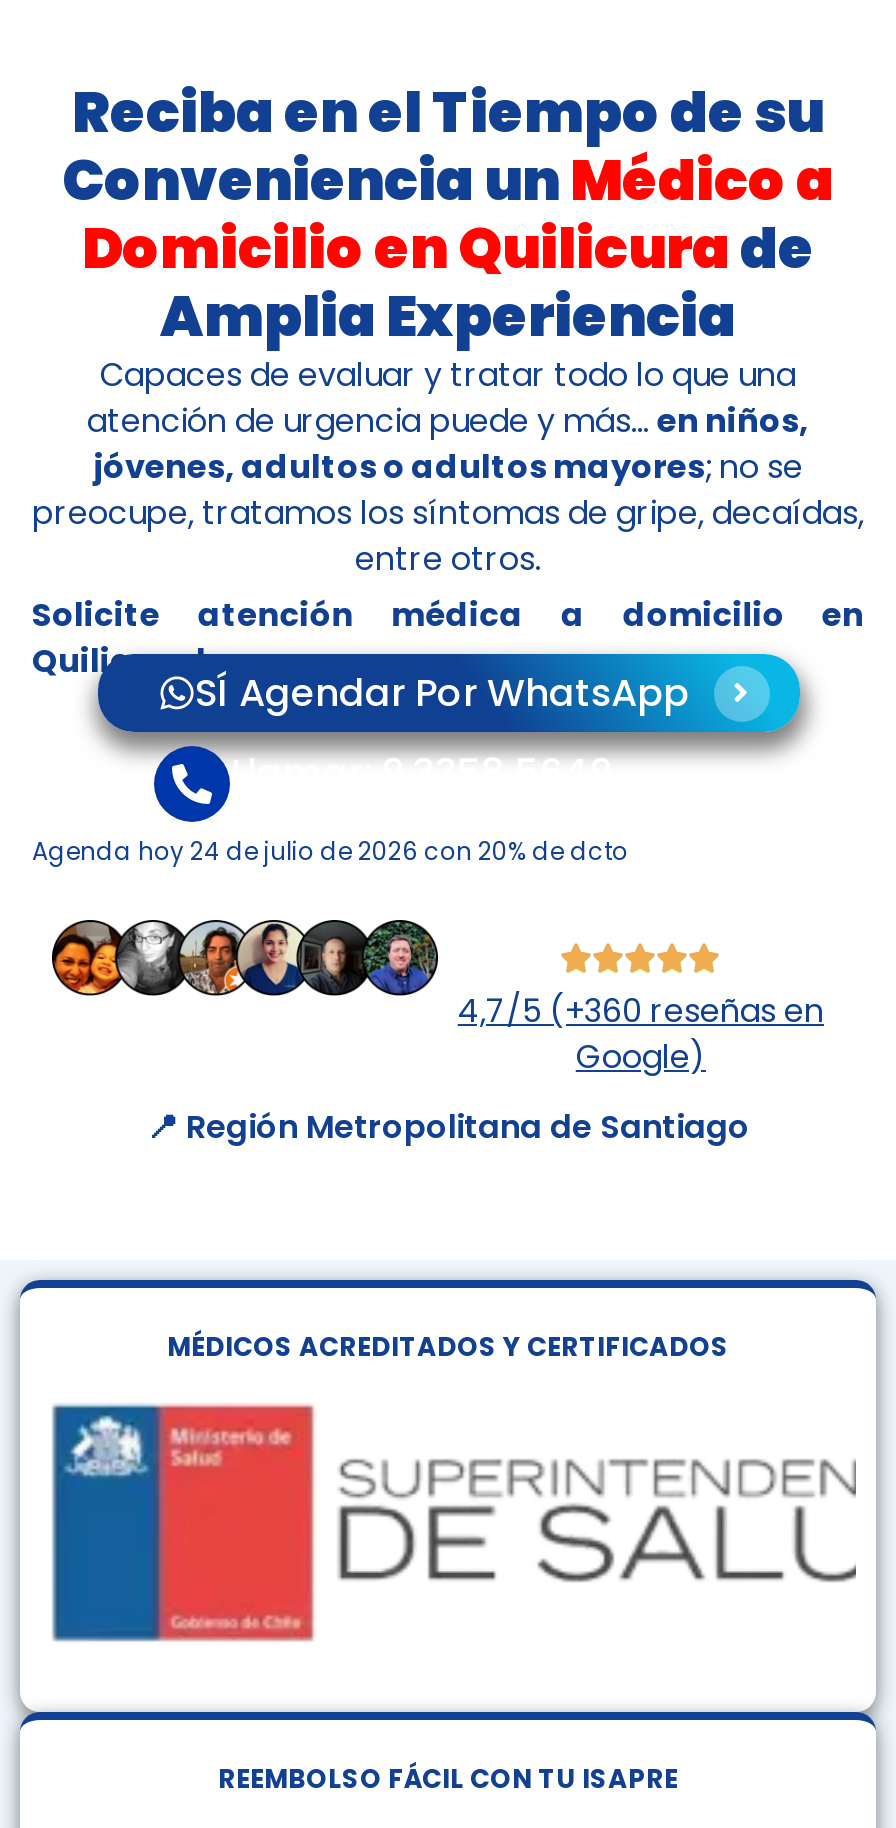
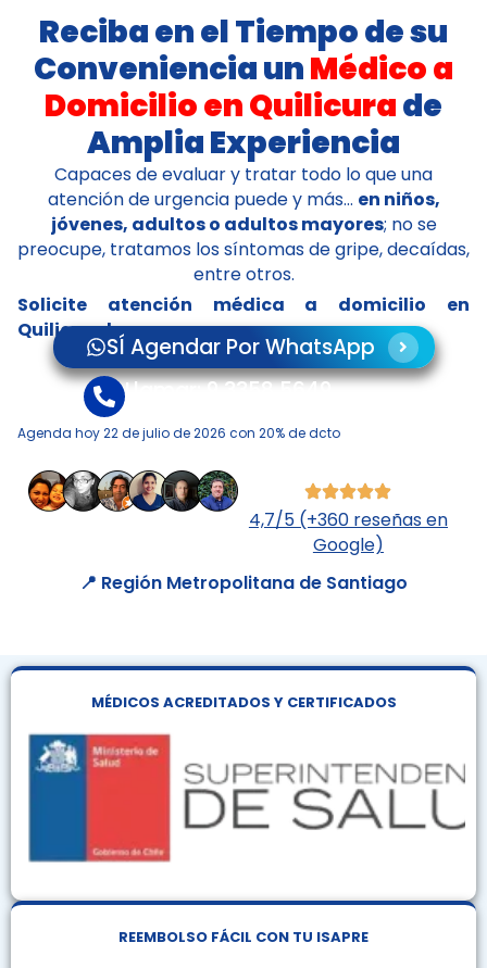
- Agenda hoy 24 de julio de 2026 con 20% de dcto
+ Agenda hoy 22 de julio de 2026 con 20% de dcto
